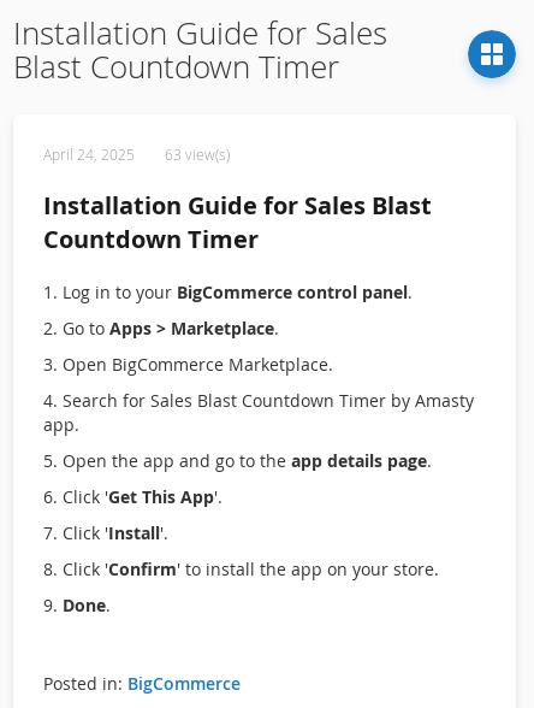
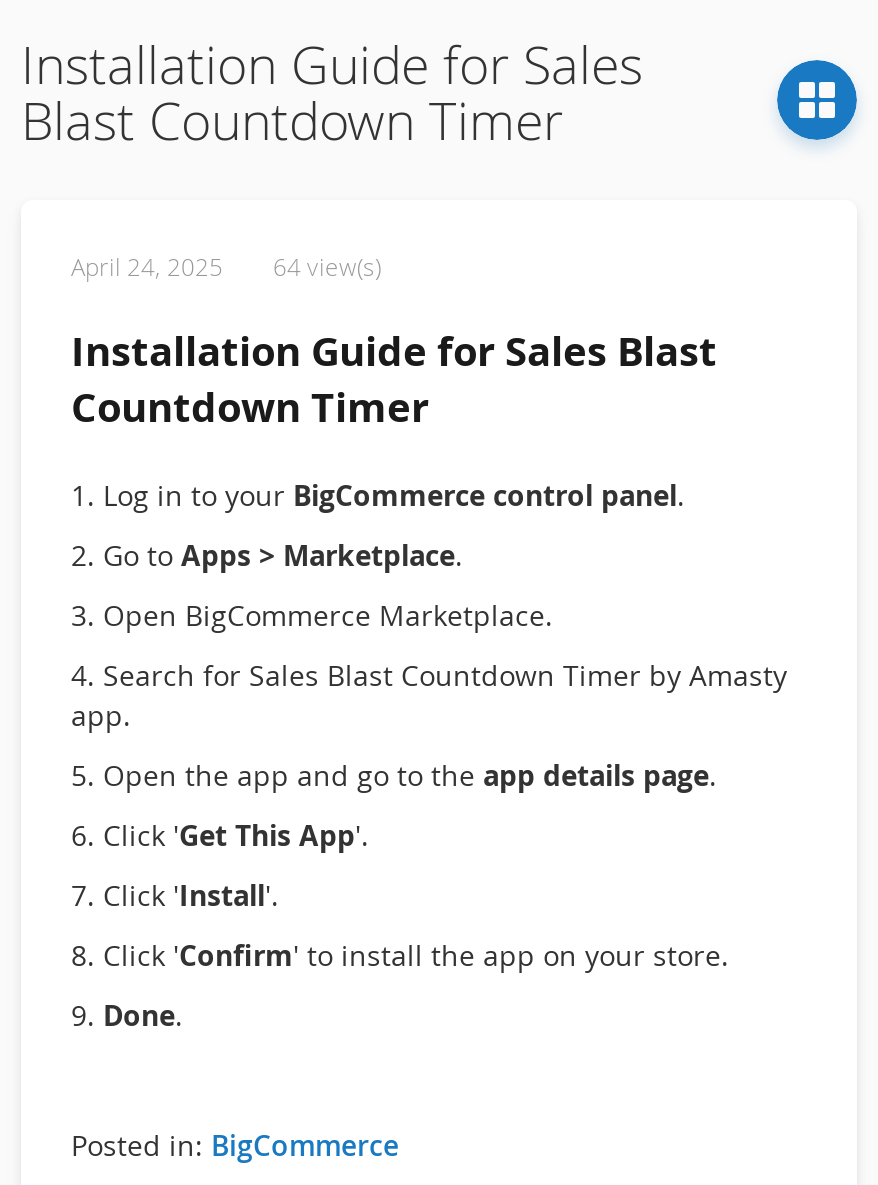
- April 24, 2025 63 view(s)
+ April 24, 2025 64 view(s)
